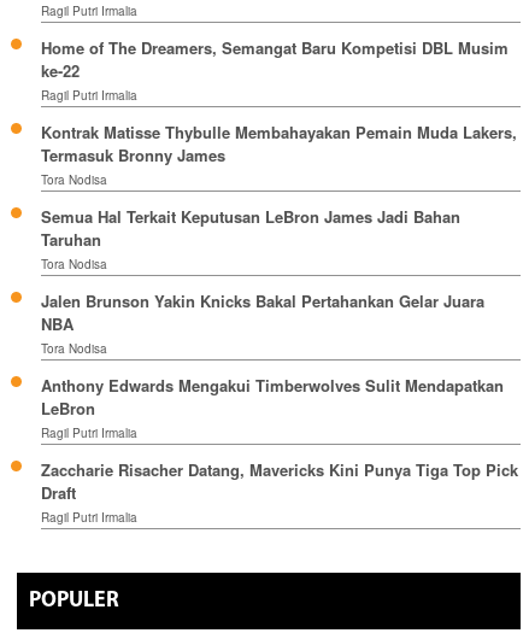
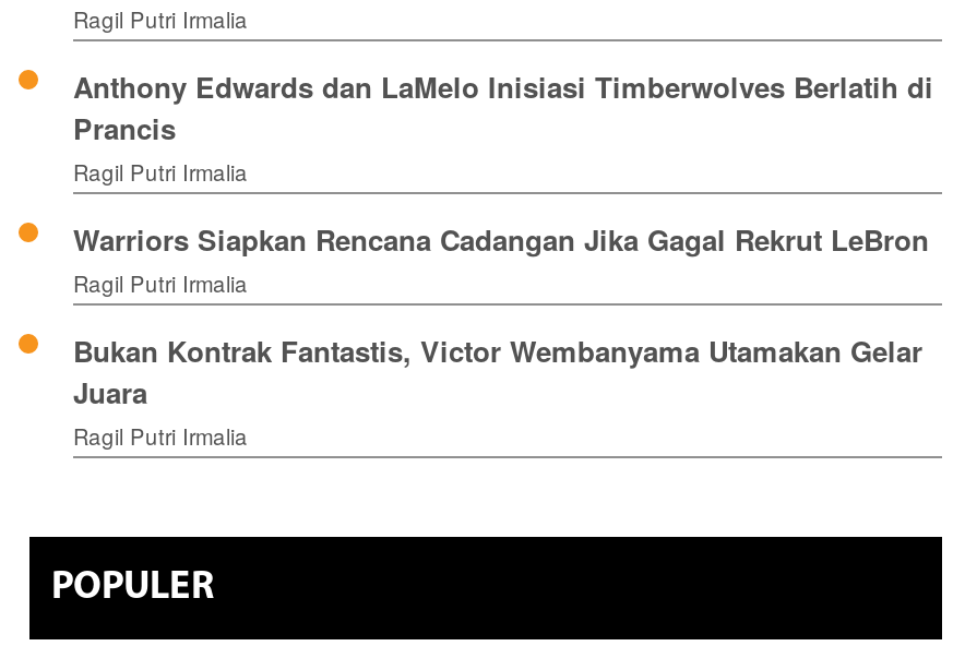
- Home of The Dreamers, Semangat Baru Kompetisi DBL Musim
- ke-22
+ Anthony Edwards dan LaMelo Inisiasi Timberwolves Berlatih di
+ Prancis

- Kontrak Matisse Thybulle Membahayakan Pemain Muda Lakers,
- Termasuk Bronny James
- Tora Nodisa
- Semua Hal Terkait Keputusan LeBron James Jadi Bahan
- Taruhan
- Tora Nodisa
- Jalen Brunson Yakin Knicks Bakal Pertahankan Gelar Juara
- NBA
- Tora Nodisa
- Anthony Edwards Mengakui Timberwolves Sulit Mendapatkan
- LeBron
+ Warriors Siapkan Rencana Cadangan Jika Gagal Rekrut LeBron

- Zaccharie Risacher Datang, Mavericks Kini Punya Tiga Top Pick
- Draft
+ Bukan Kontrak Fantastis, Victor Wembanyama Utamakan Gelar
+ Juara
